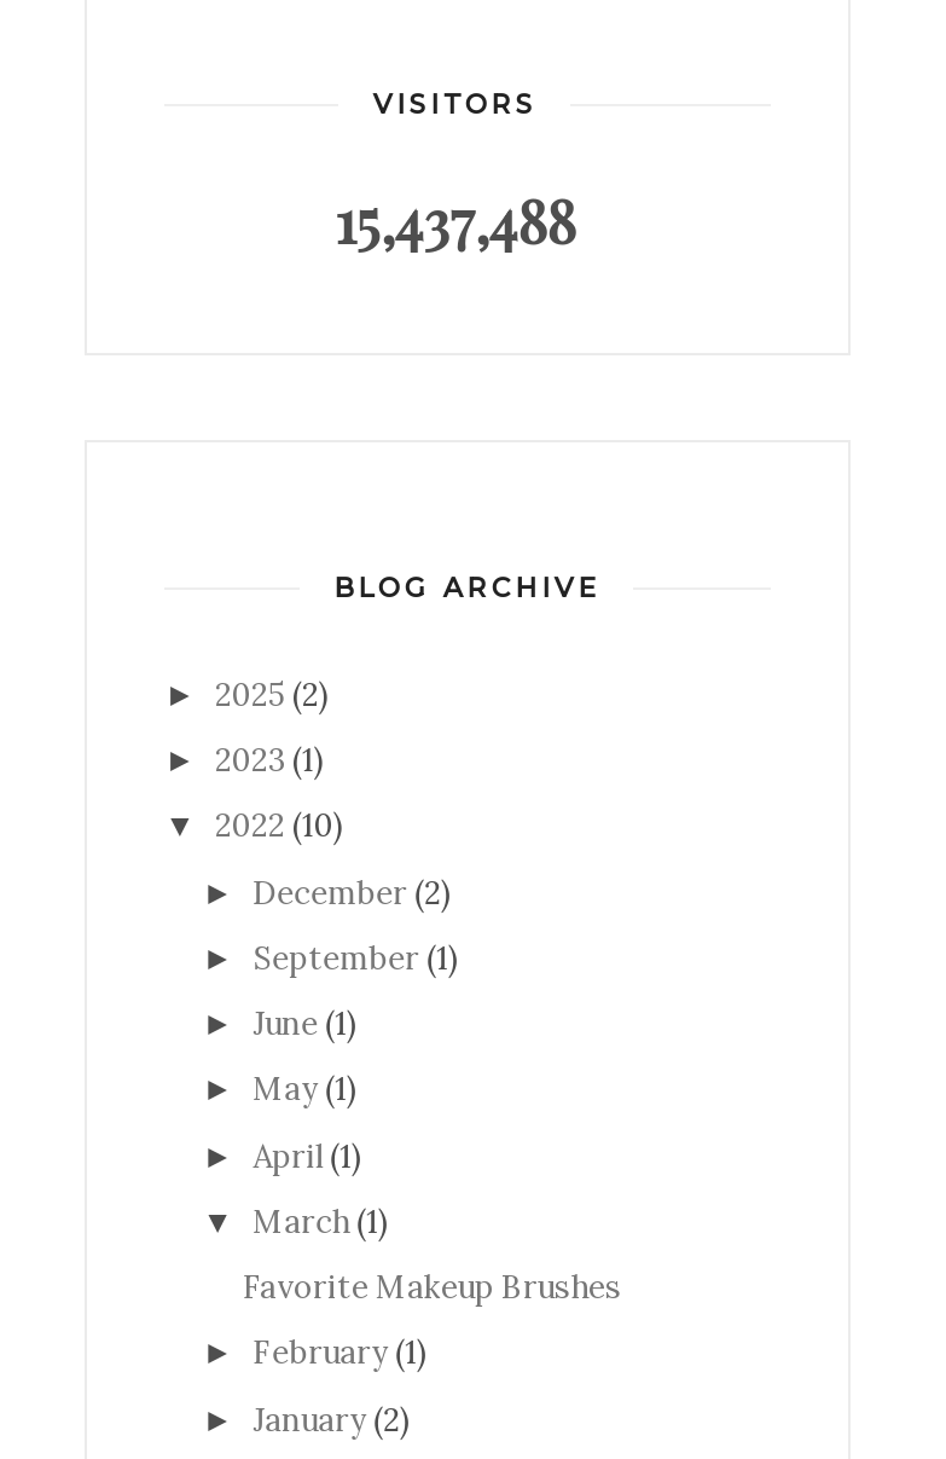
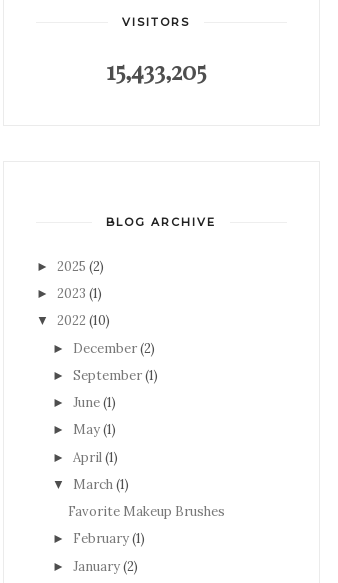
- 15,437,488
+ 15,433,205
